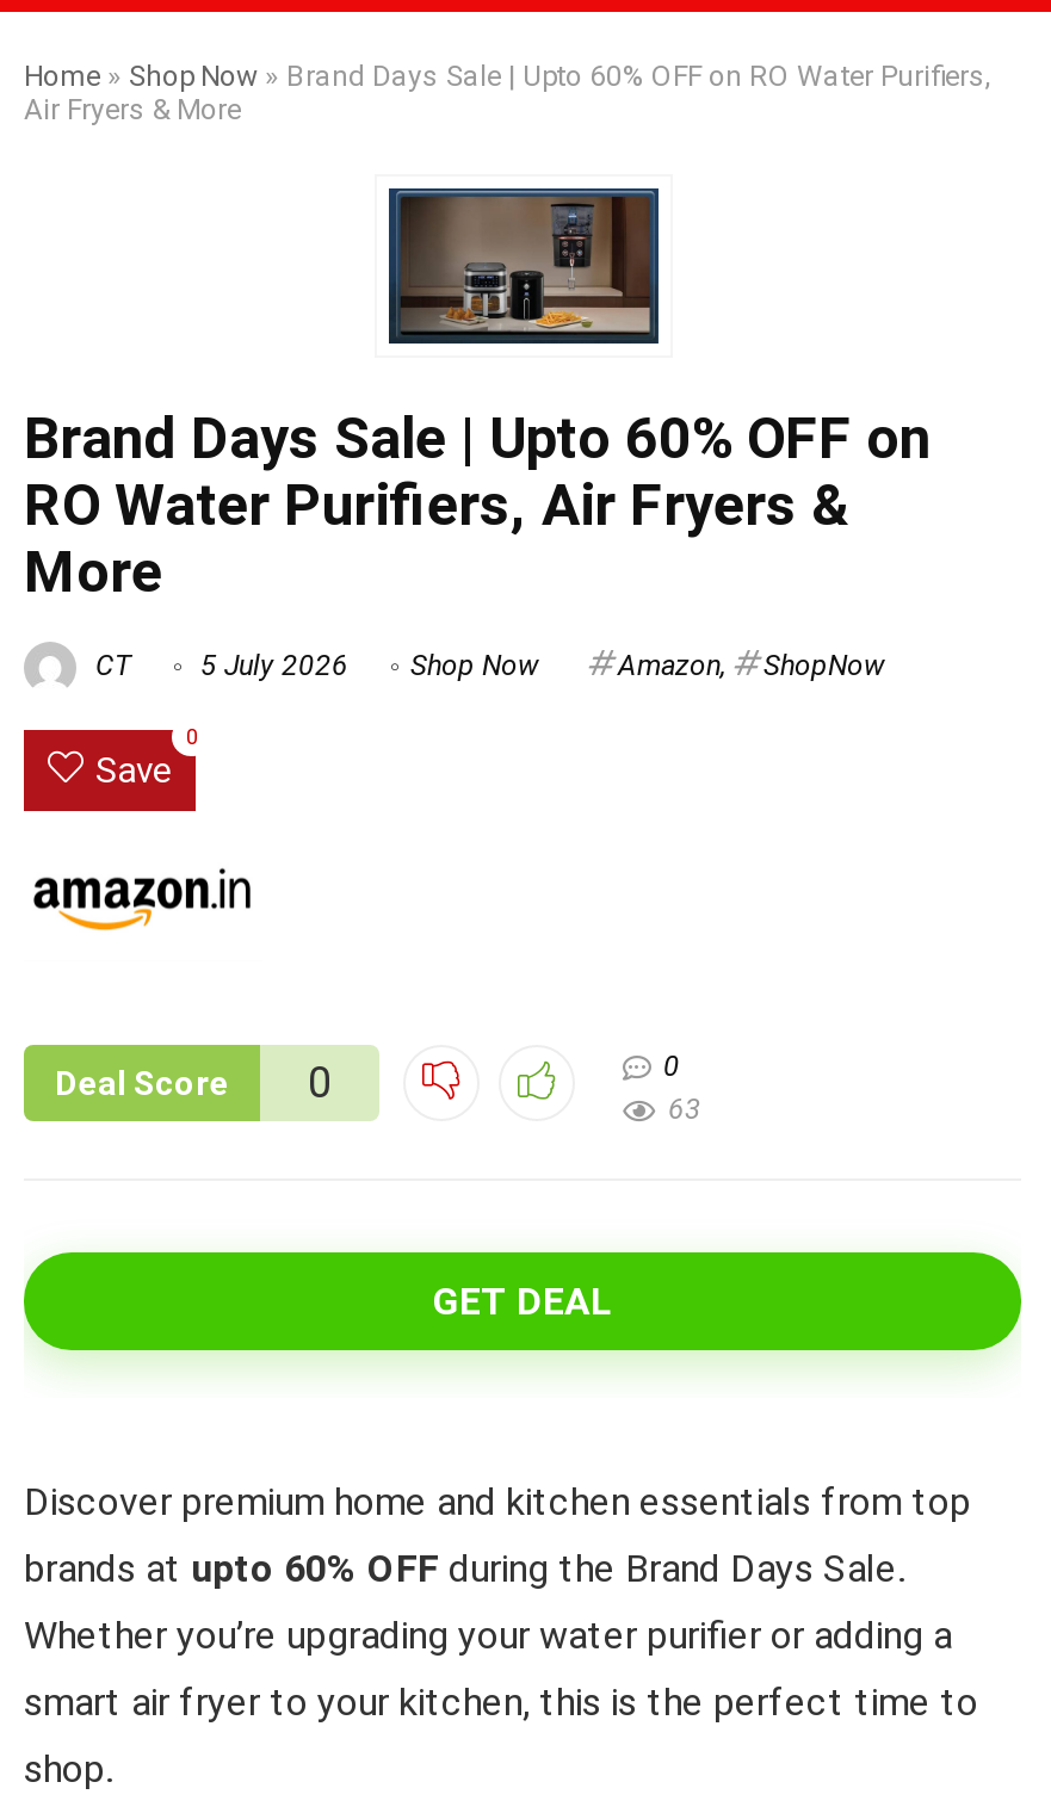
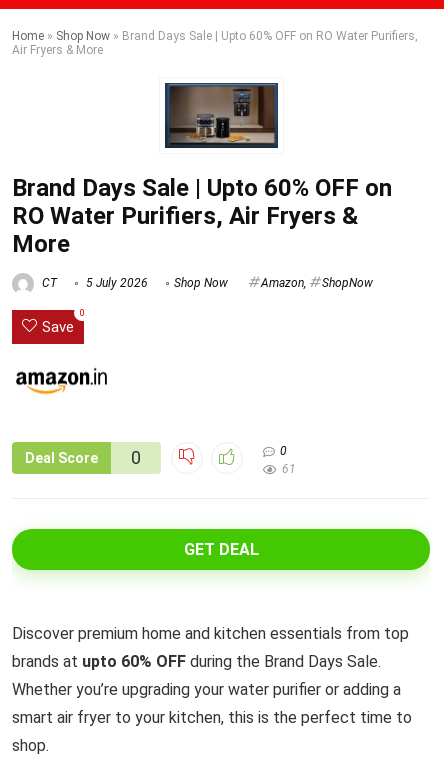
- 63
+ 61
